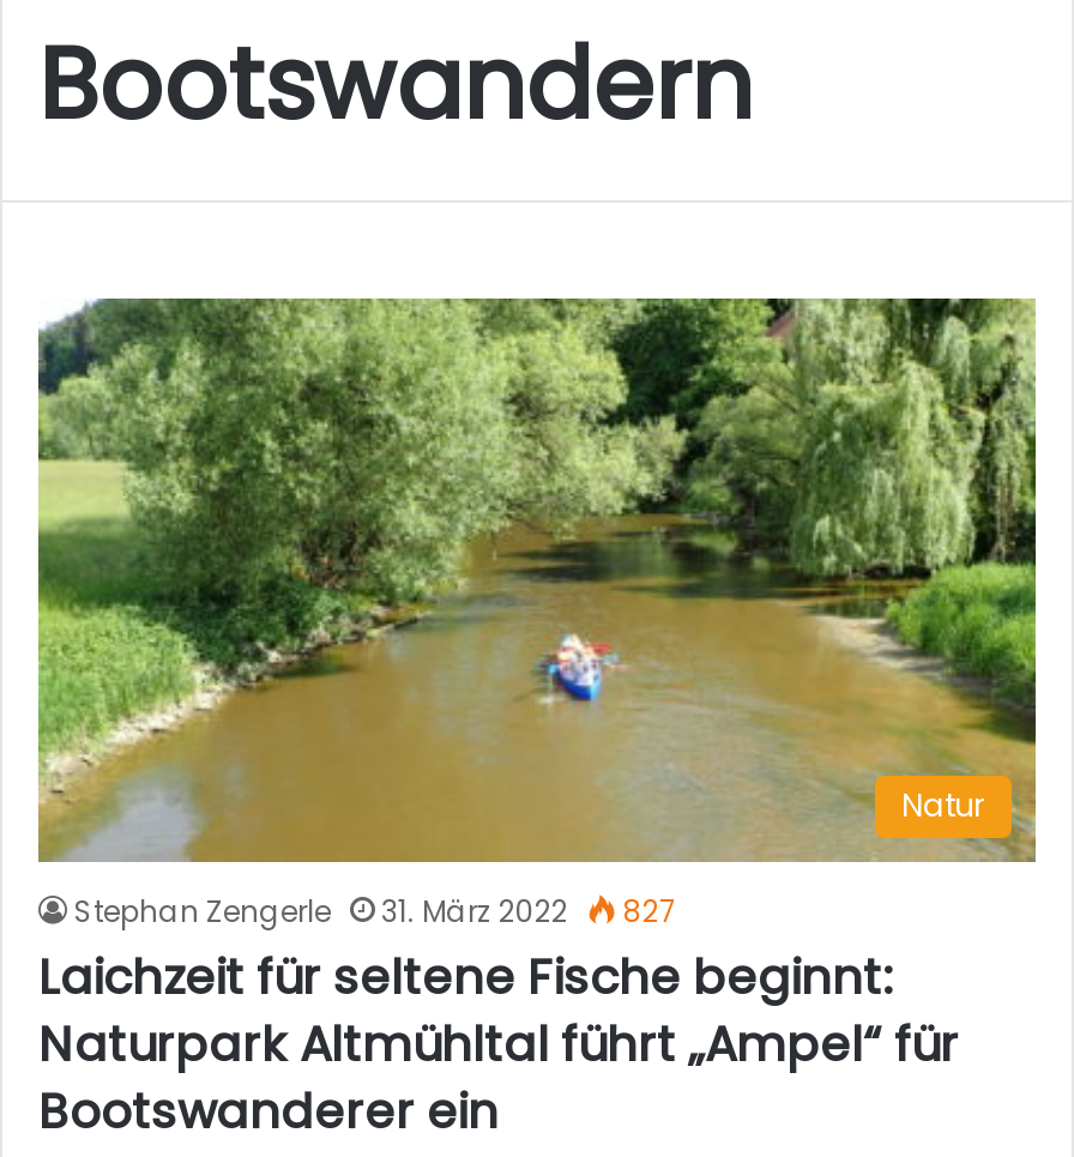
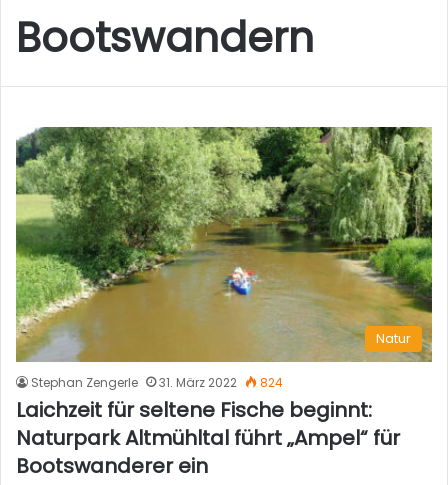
- Stephan Zengerle 31. März 2022 827
+ Stephan Zengerle 31. März 2022 824
